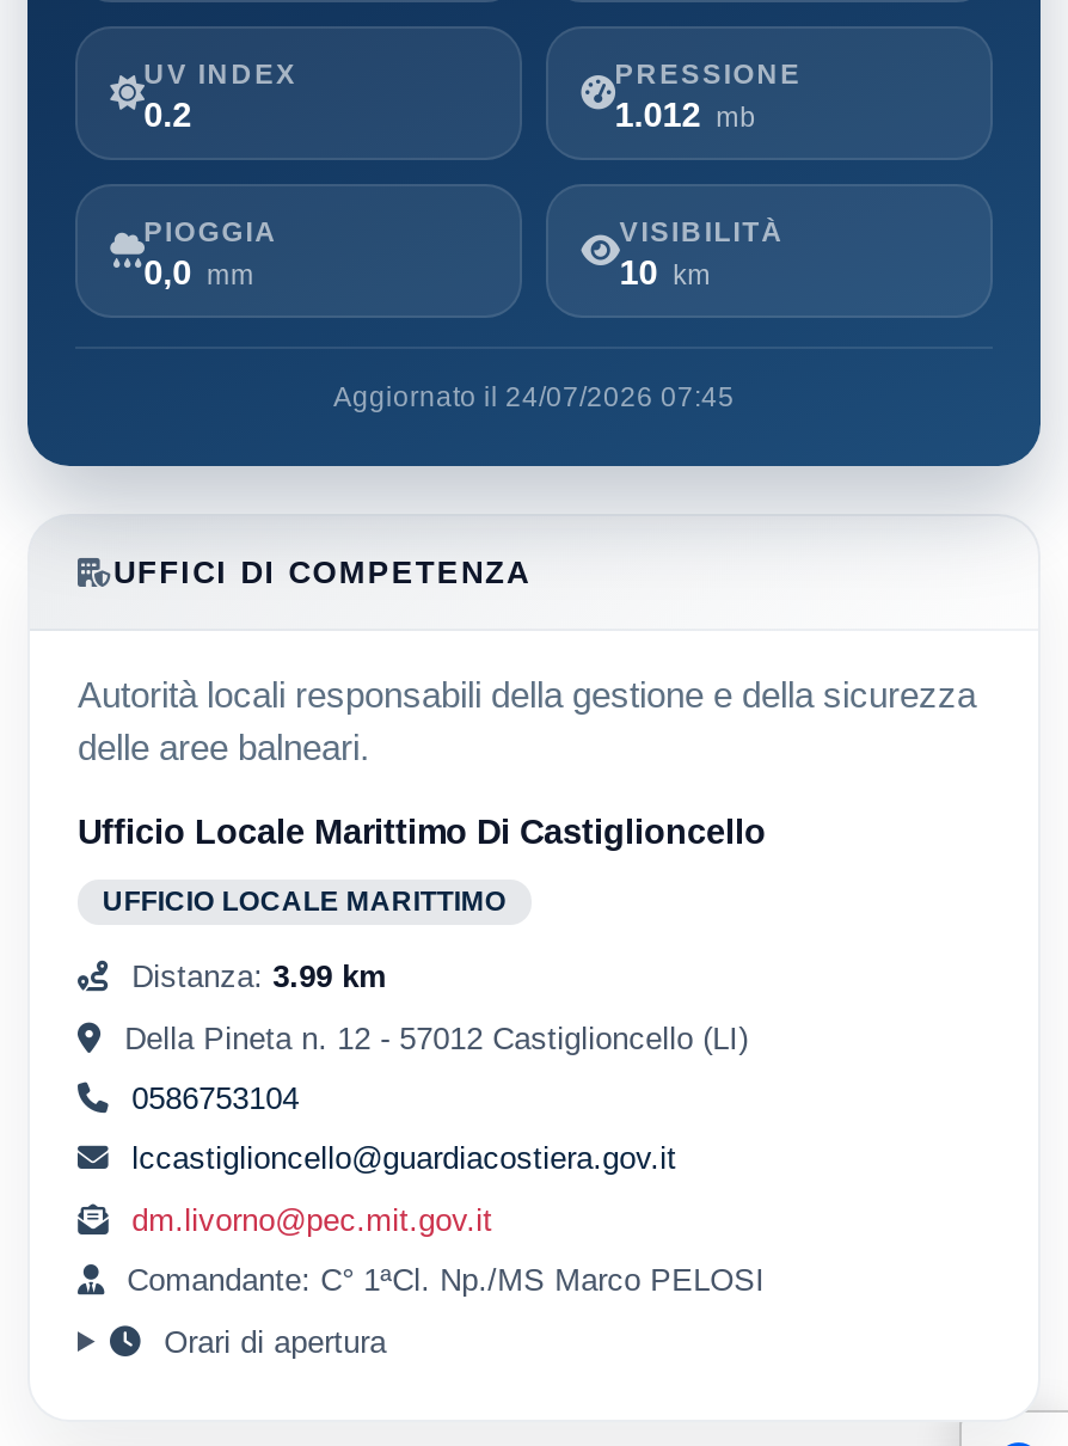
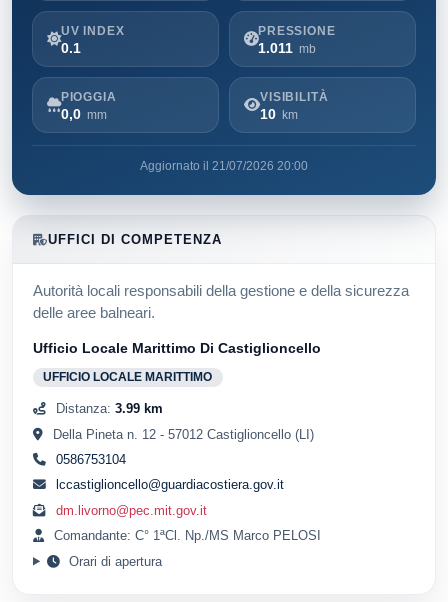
- 0.2
+ 0.1

- 1.012 mb
+ 1.011 mb

- Aggiornato il 24/07/2026 07:45
+ Aggiornato il 21/07/2026 20:00
